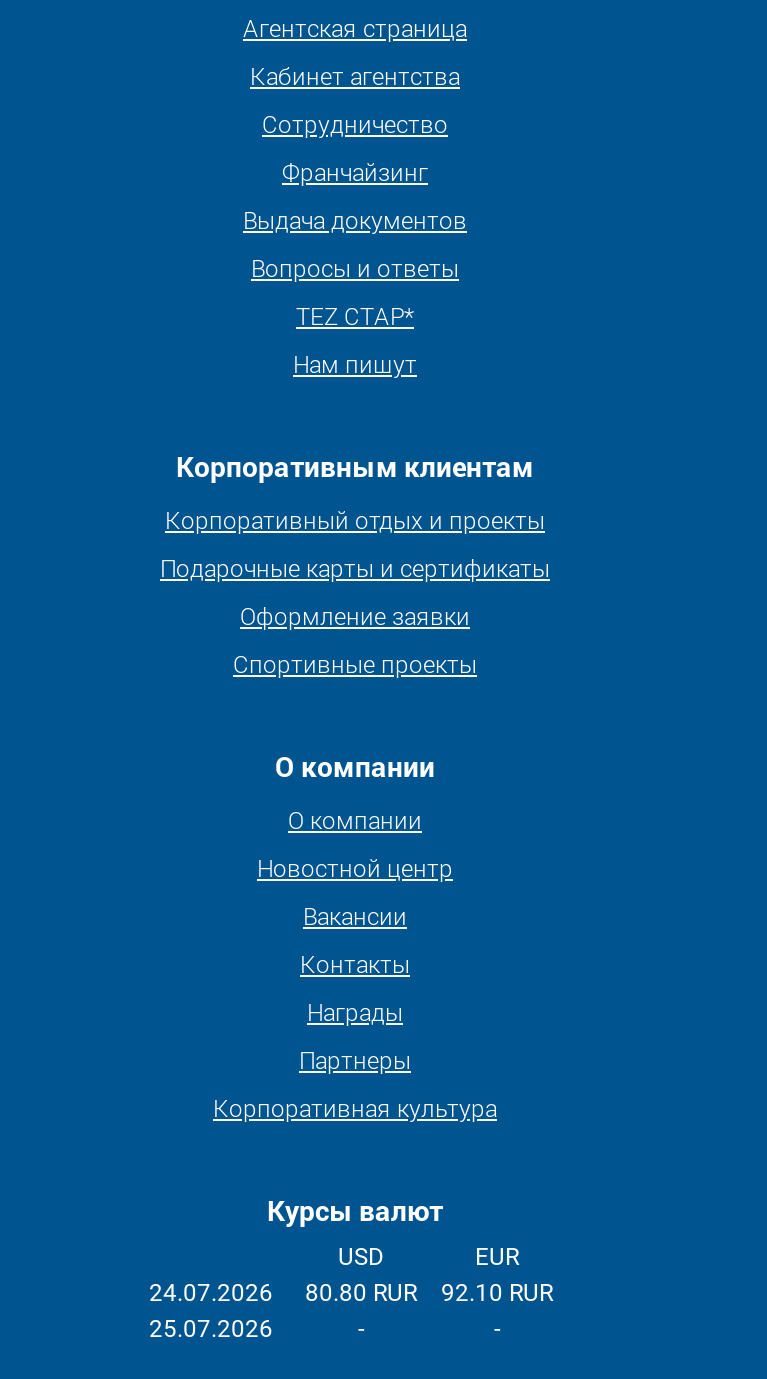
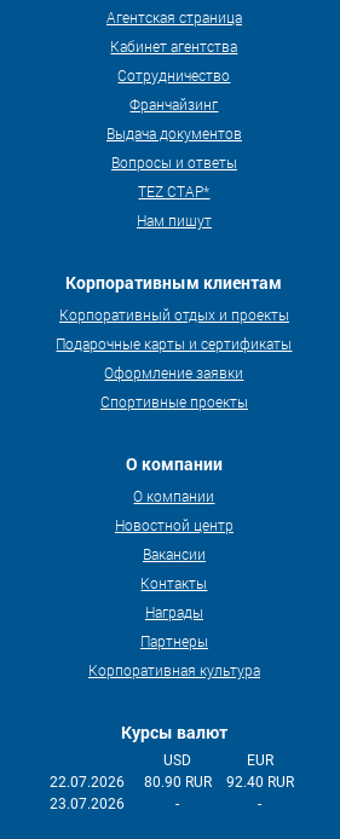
- 24.07.2026
+ 22.07.2026

- 80.80 RUR
+ 80.90 RUR

- 92.10 RUR
+ 92.40 RUR

- 25.07.2026
+ 23.07.2026
